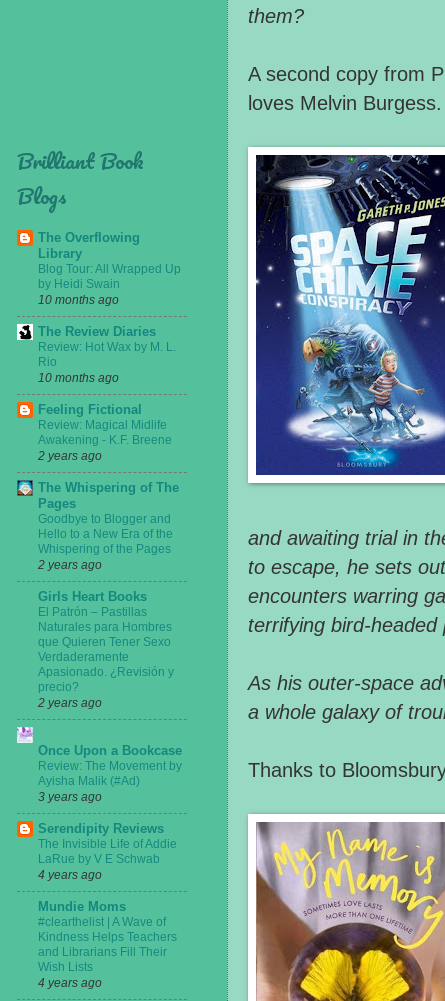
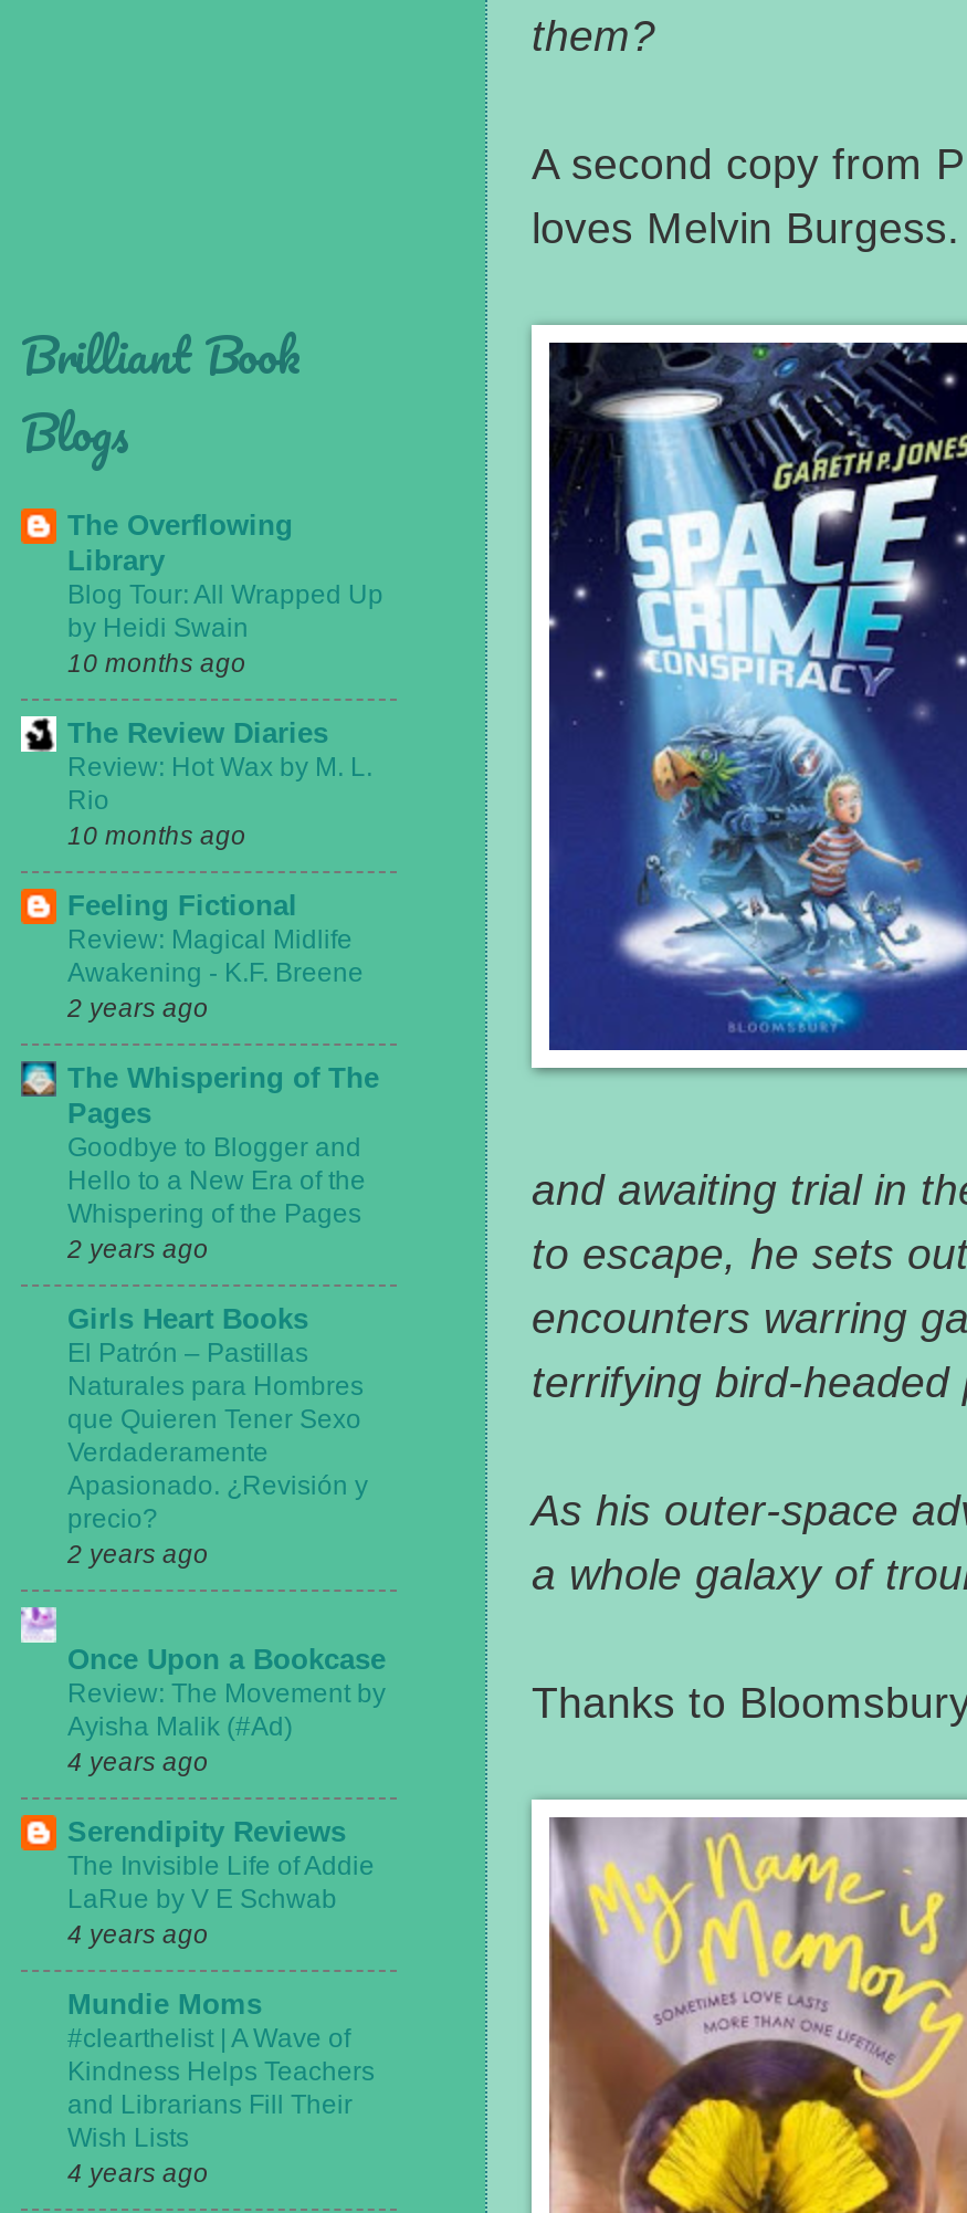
- 3 years ago
+ 4 years ago
